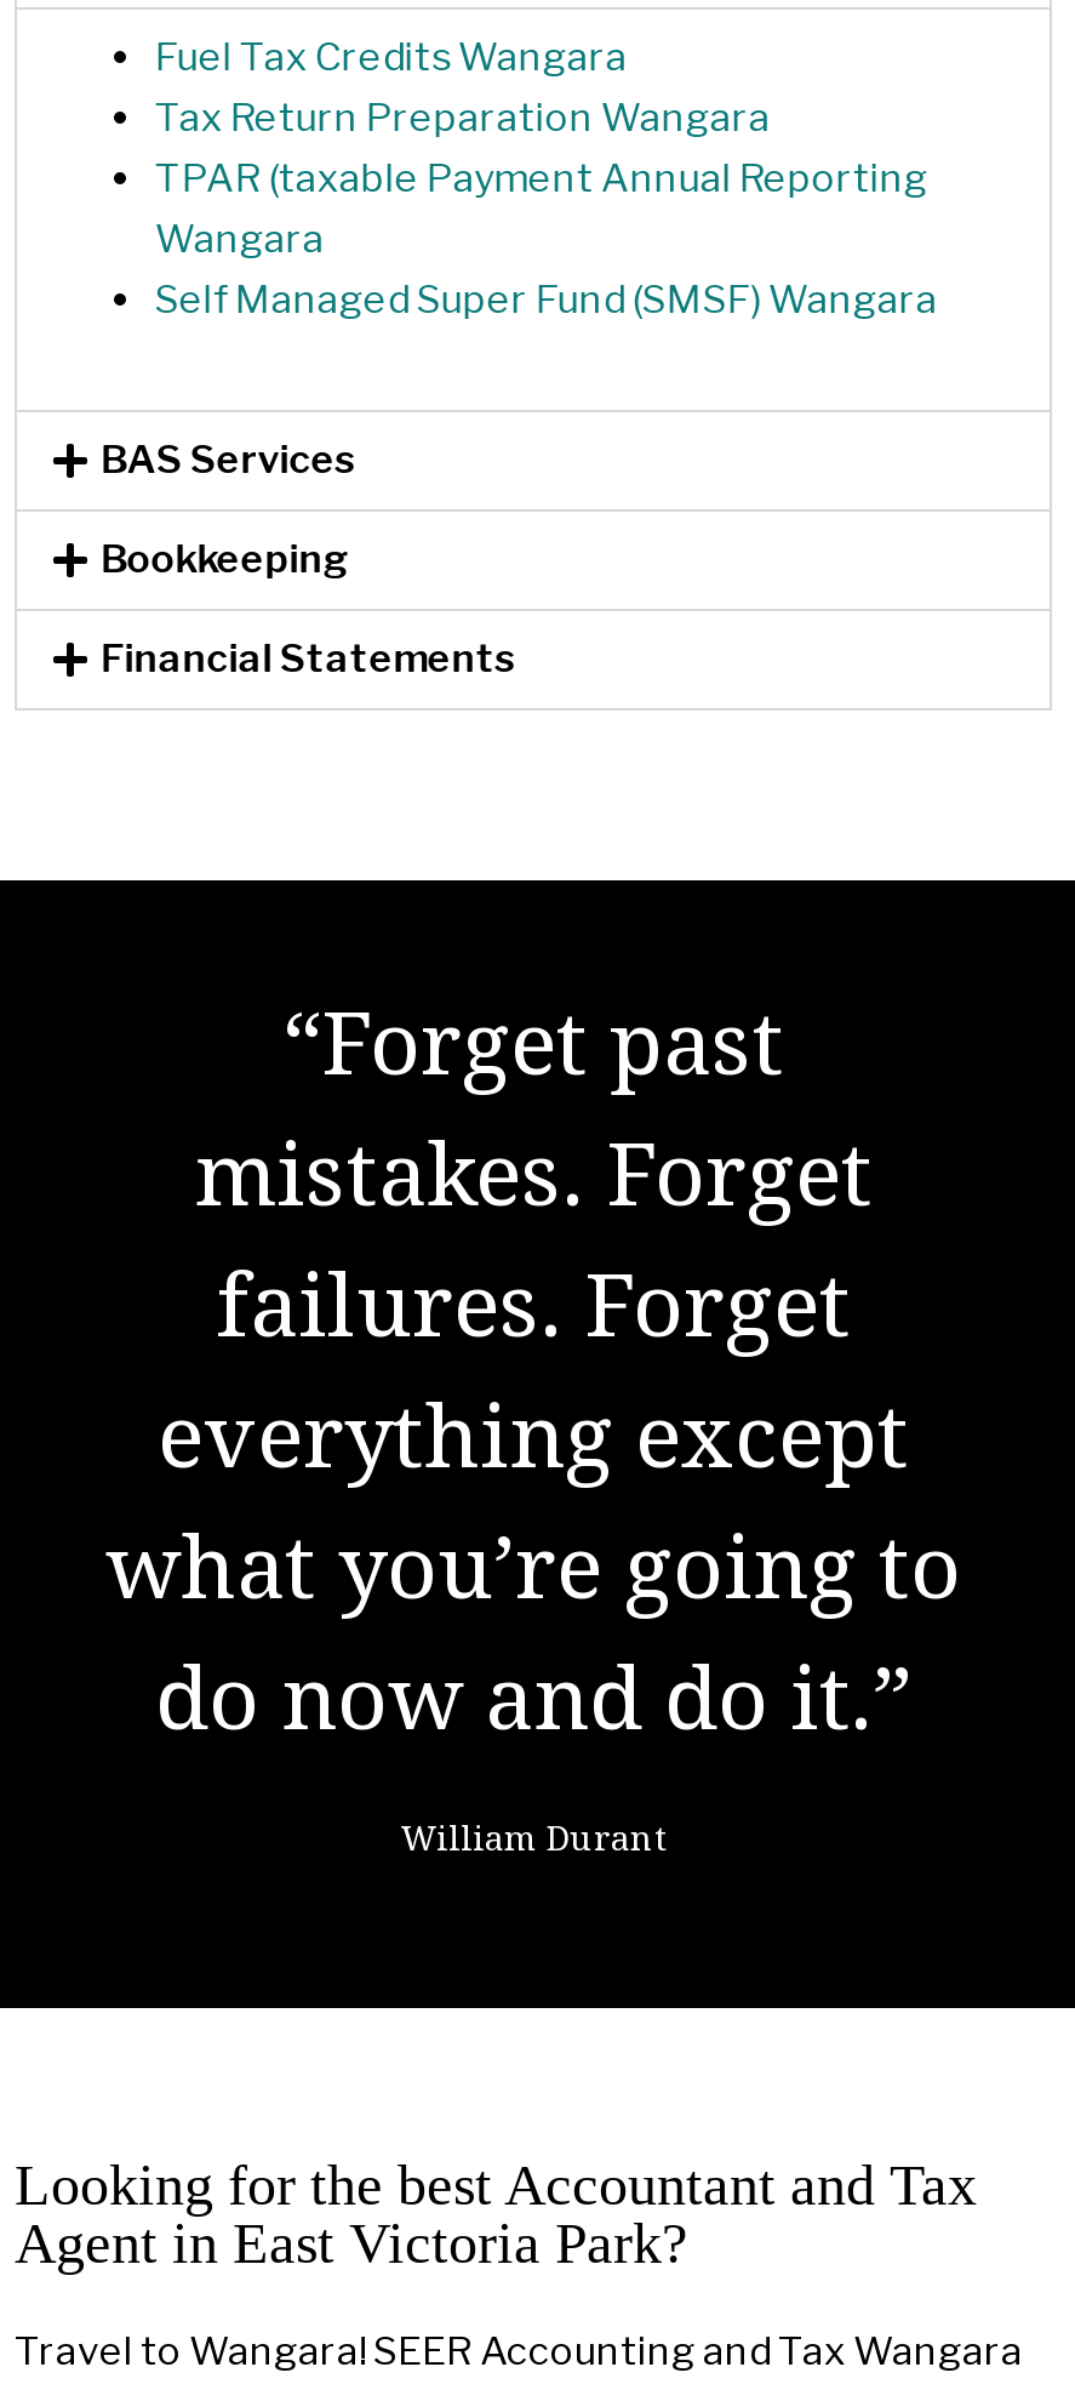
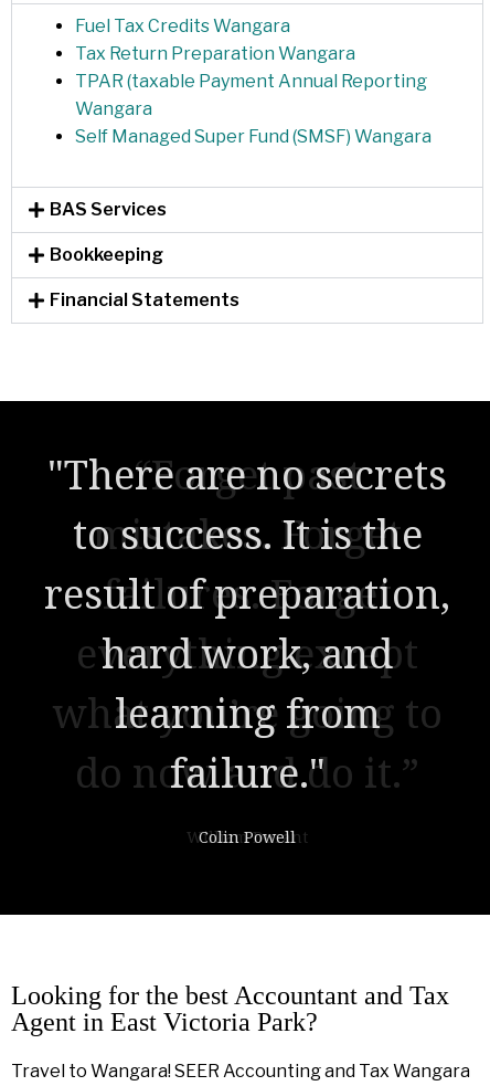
- “Forget past
- mistakes. Forget
- failures. Forget
- everything except
- what you’re going to
- do now and do it.”
+ "There are no secrets
+ to success. It is the
+ result of preparation,
+ hard work, and
+ learning from
+ failure."

- William Durant
+ Colin Powell
